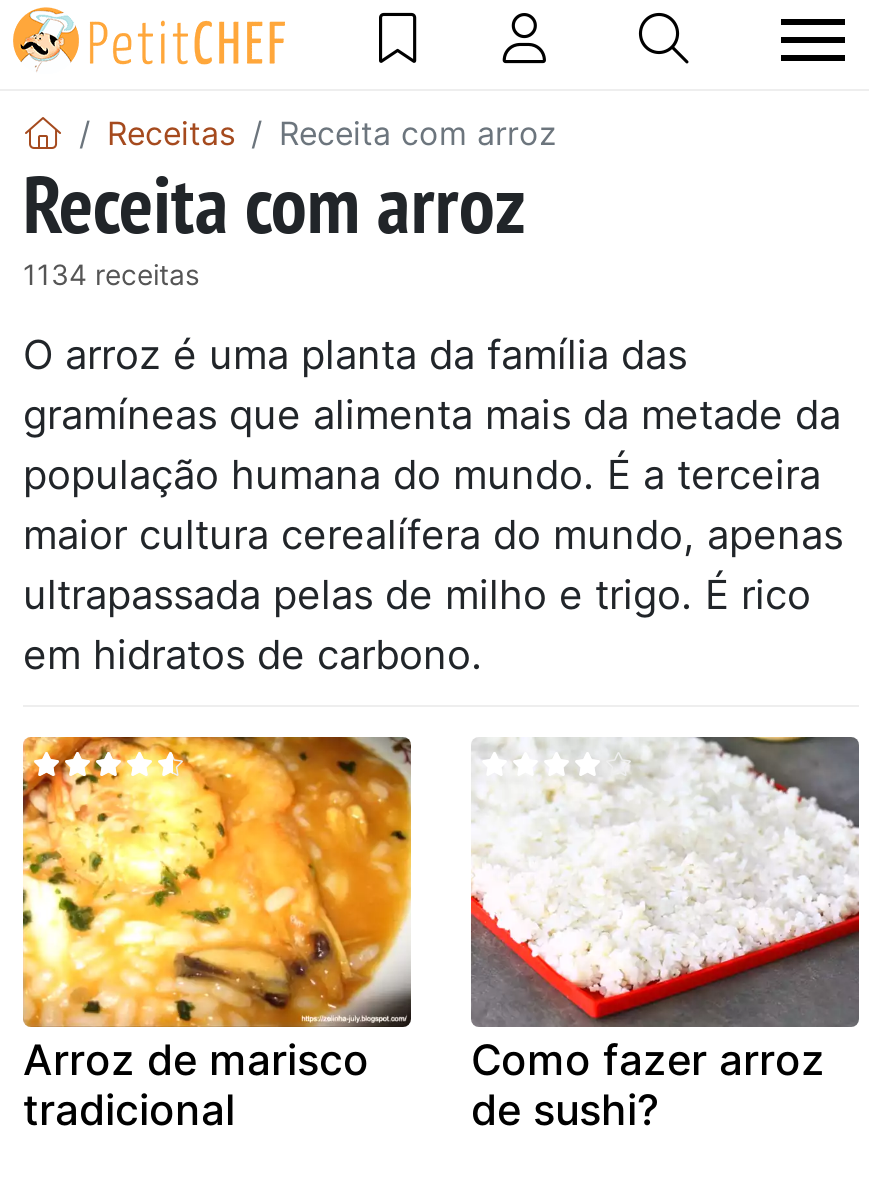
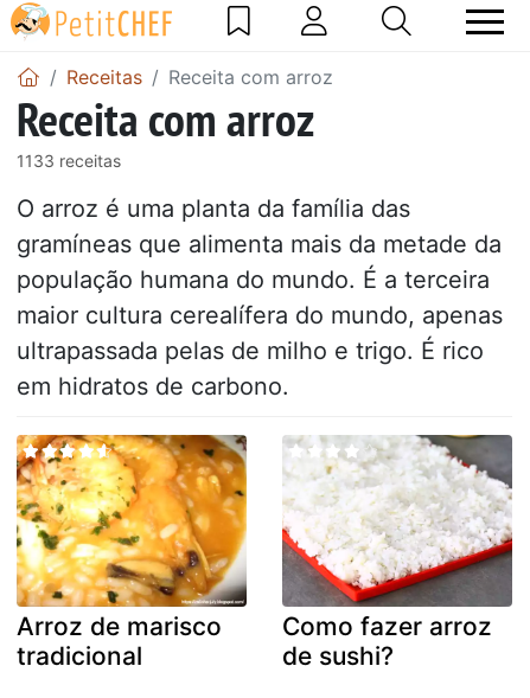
- 1134 receitas
+ 1133 receitas
